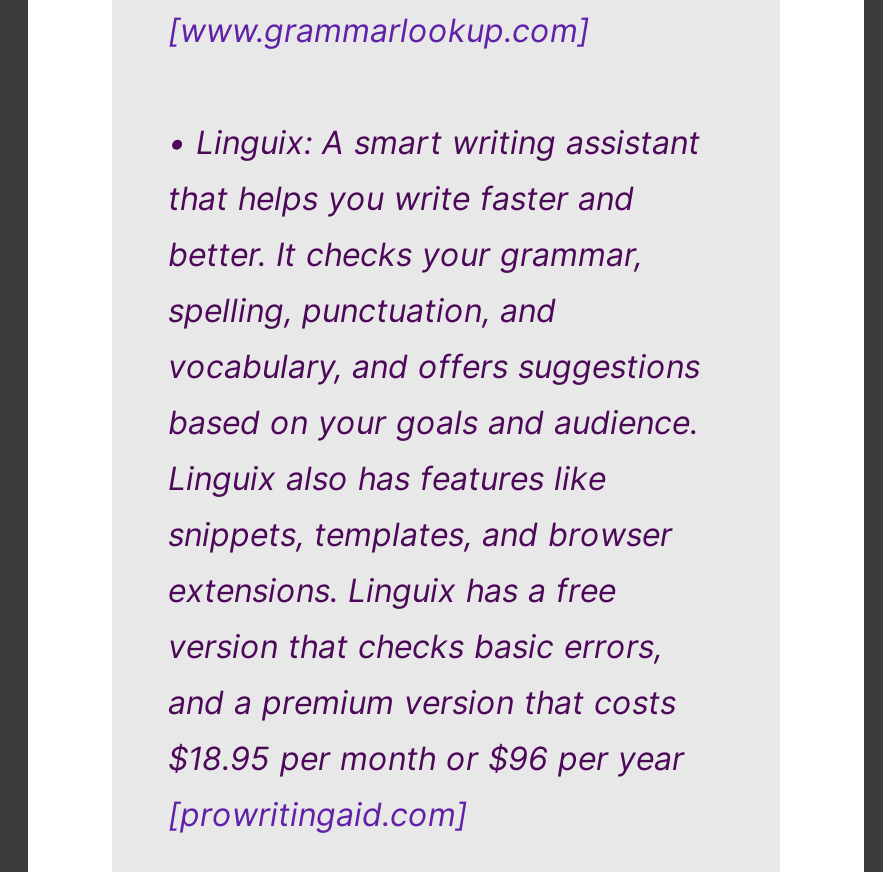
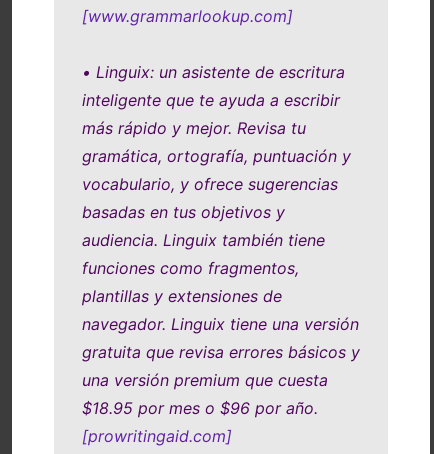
- • Linguix: A smart writing assistant
- that helps you write faster and
- better. It checks your grammar,
- spelling, punctuation, and
- vocabulary, and offers suggestions
- based on your goals and audience.
- Linguix also has features like
- snippets, templates, and browser
- extensions. Linguix has a free
- version that checks basic errors,
- and a premium version that costs
- $18.95 per month or $96 per year
+ • Linguix: un asistente de escritura
+ inteligente que te ayuda a escribir
+ más rápido y mejor. Revisa tu
+ gramática, ortografía, puntuación y
+ vocabulario, y ofrece sugerencias
+ basadas en tus objetivos y
+ audiencia. Linguix también tiene
+ funciones como fragmentos,
+ plantillas y extensiones de
+ navegador. Linguix tiene una versión
+ gratuita que revisa errores básicos y
+ una versión premium que cuesta
+ $18.95 por mes o $96 por año.
